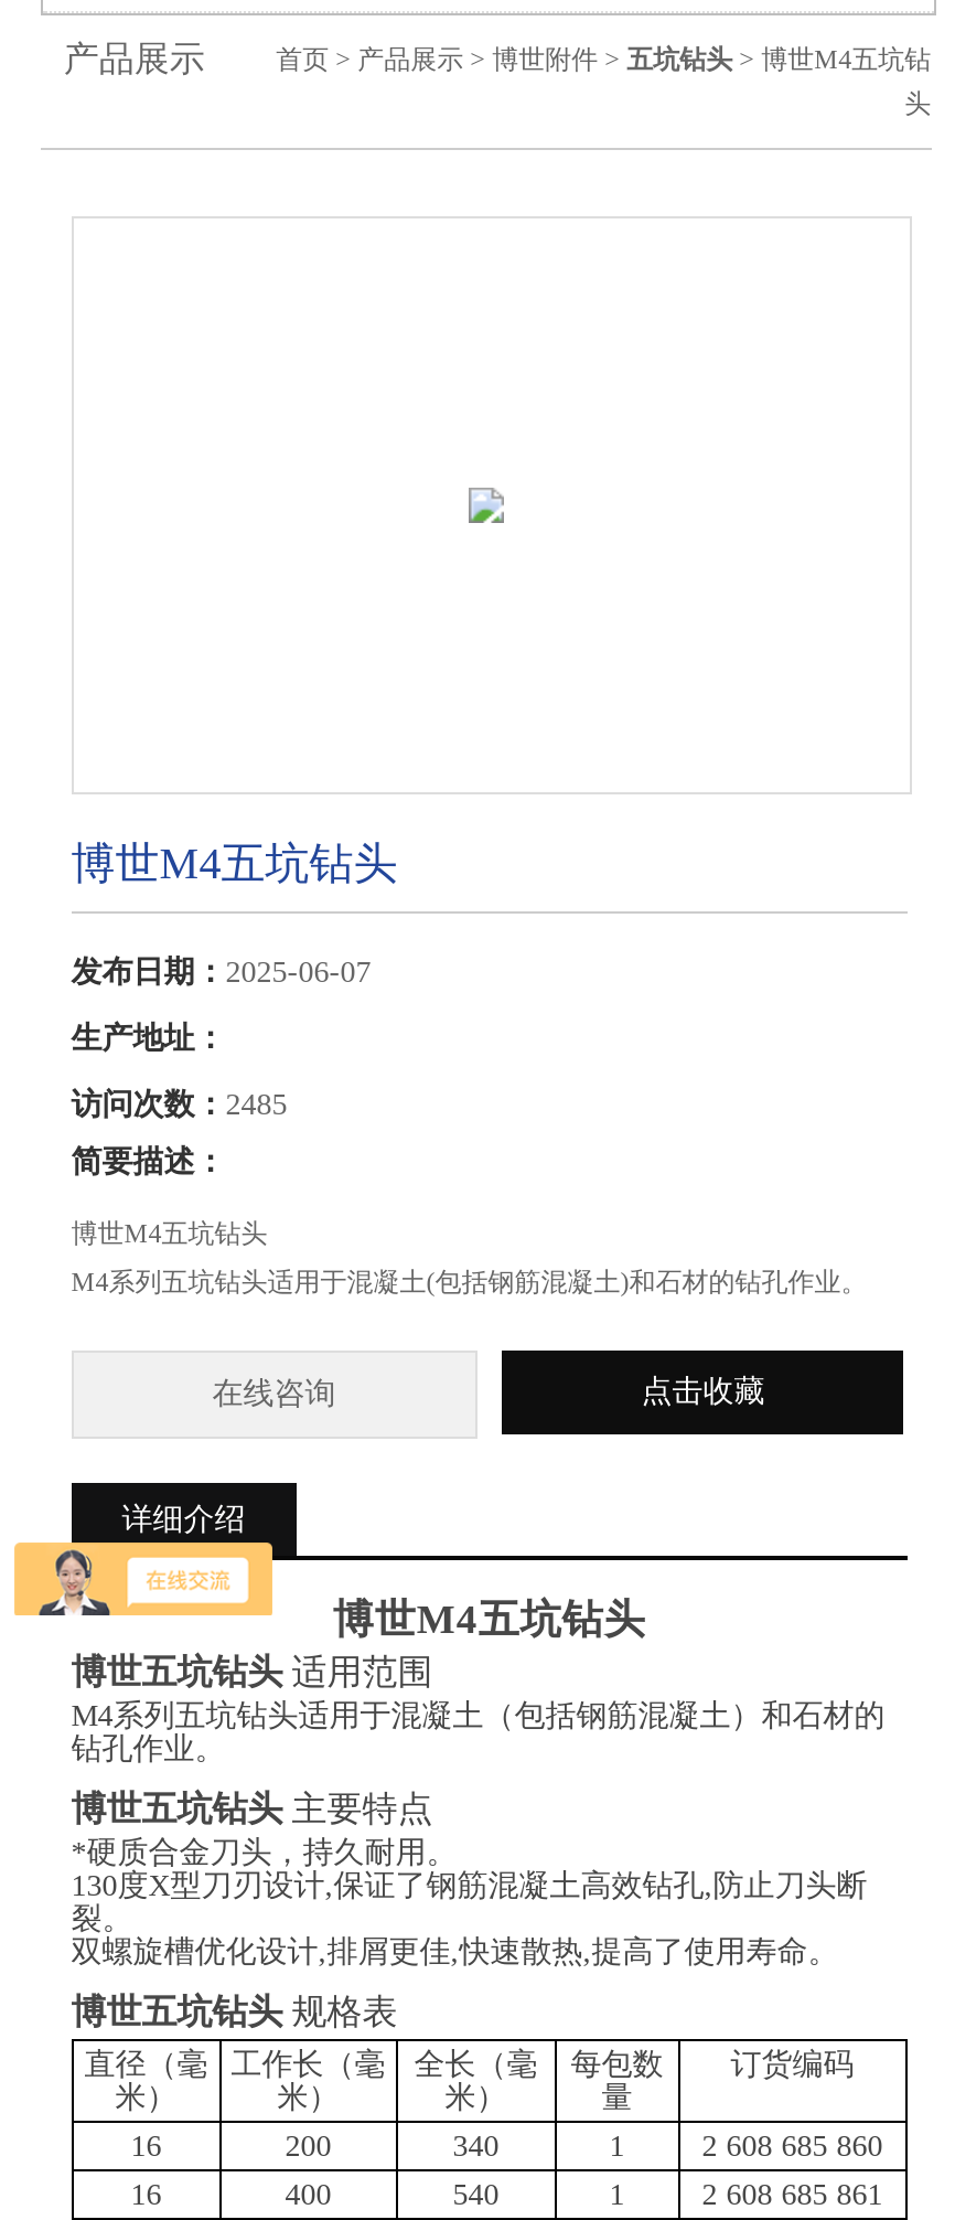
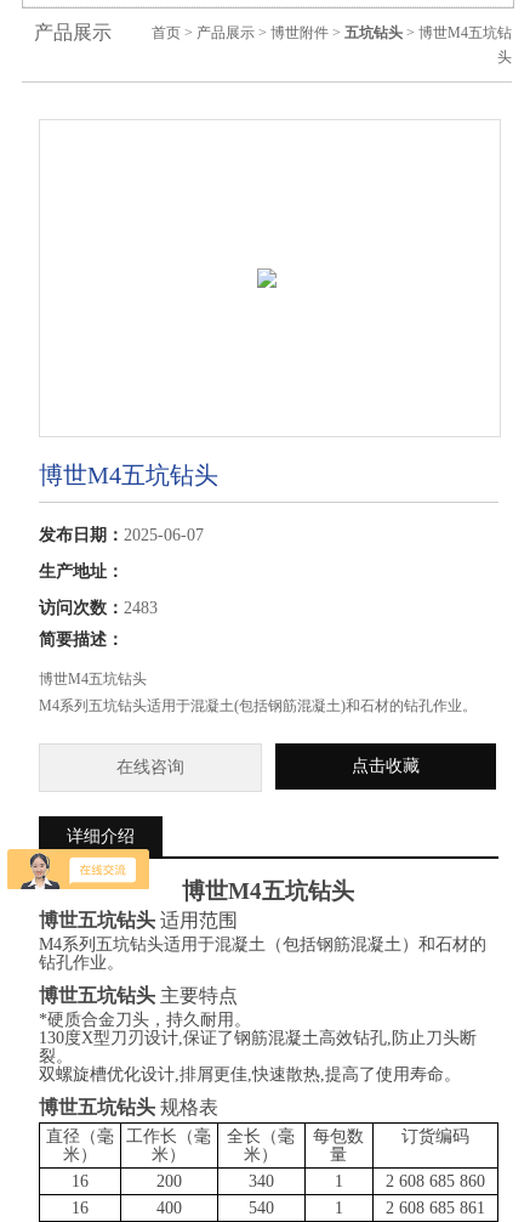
- 访问次数：2485
+ 访问次数：2483
